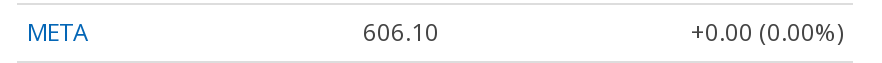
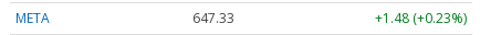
- 606.10
+ 647.33

- +0.00 (0.00%)
+ +1.48 (+0.23%)
